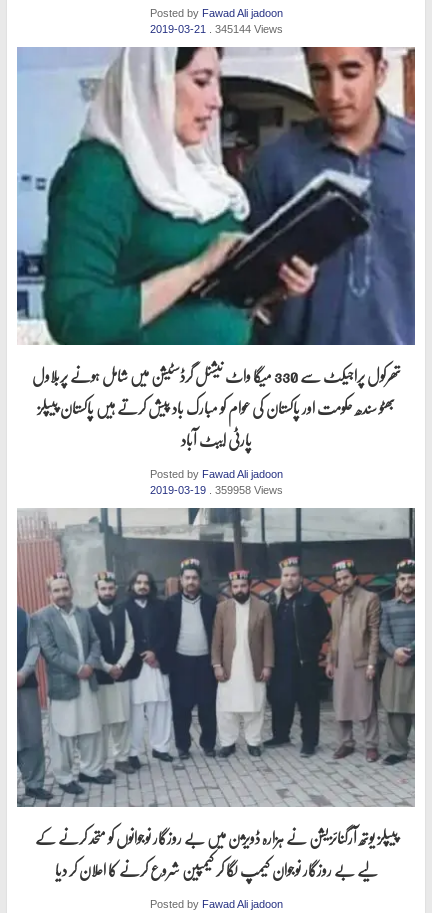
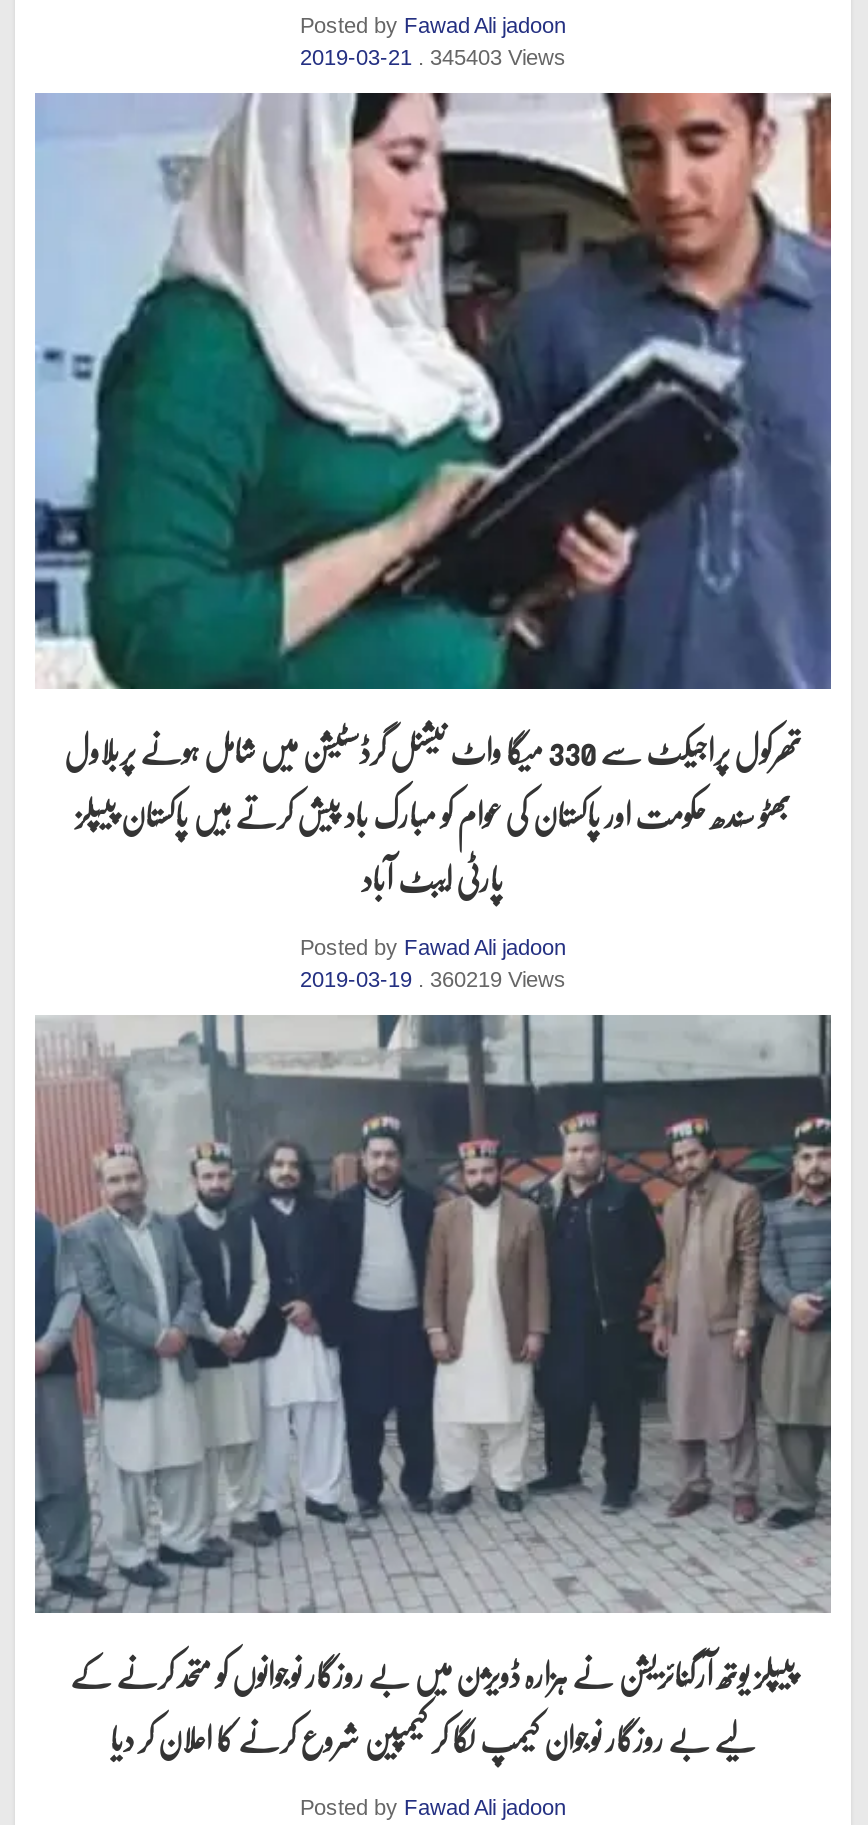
- 2019-03-21. 345144 Views
+ 2019-03-21. 345403 Views

- 2019-03-19. 359958 Views
+ 2019-03-19. 360219 Views
